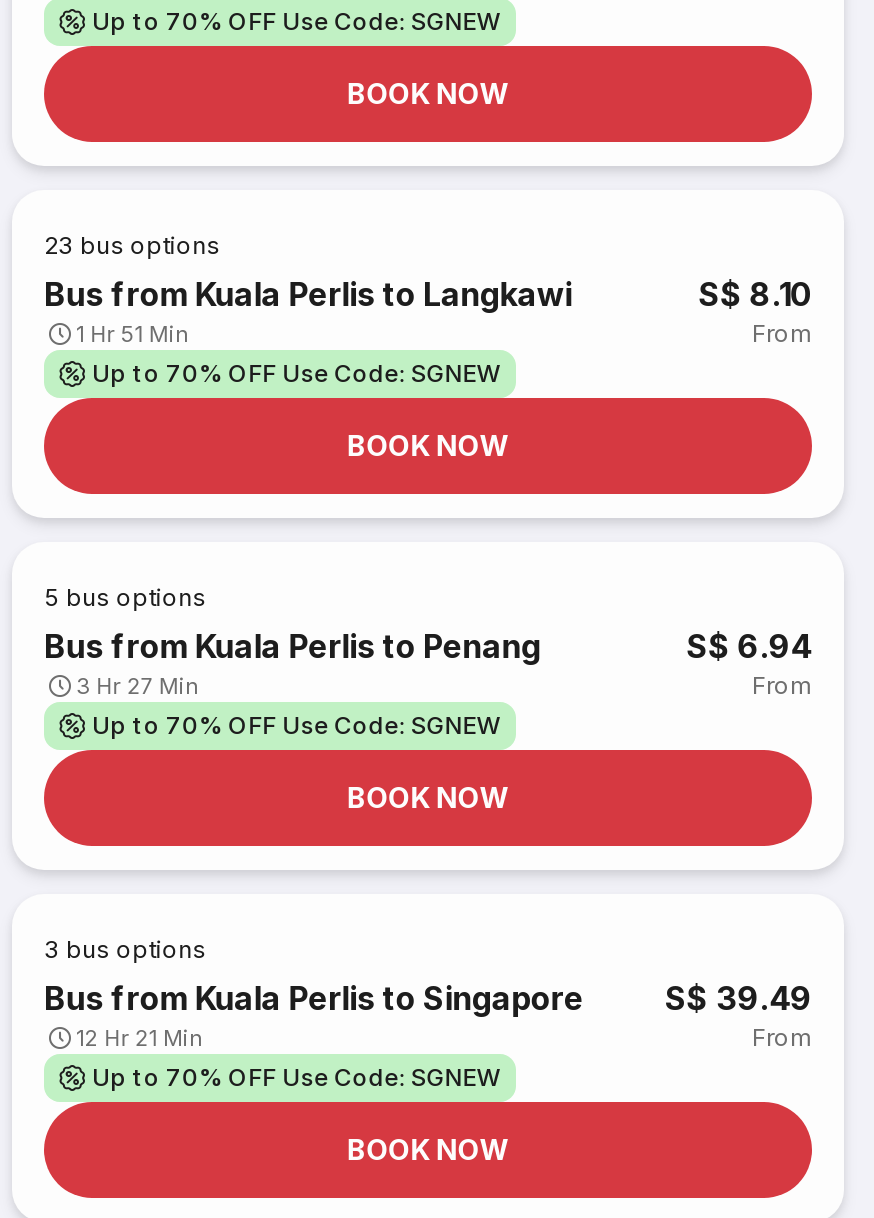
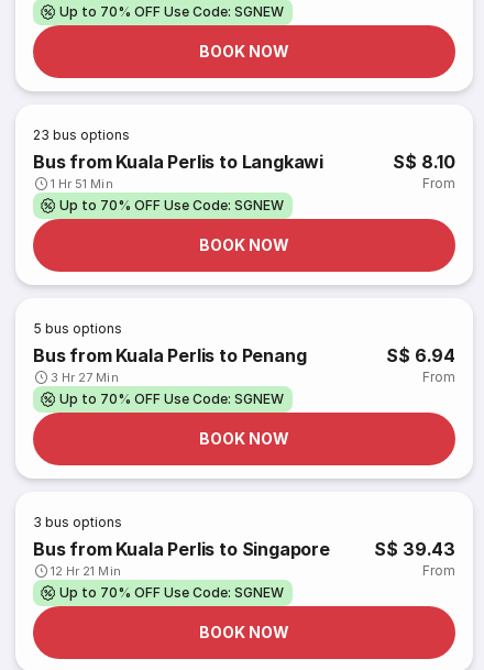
- S$ 39.49
+ S$ 39.43
